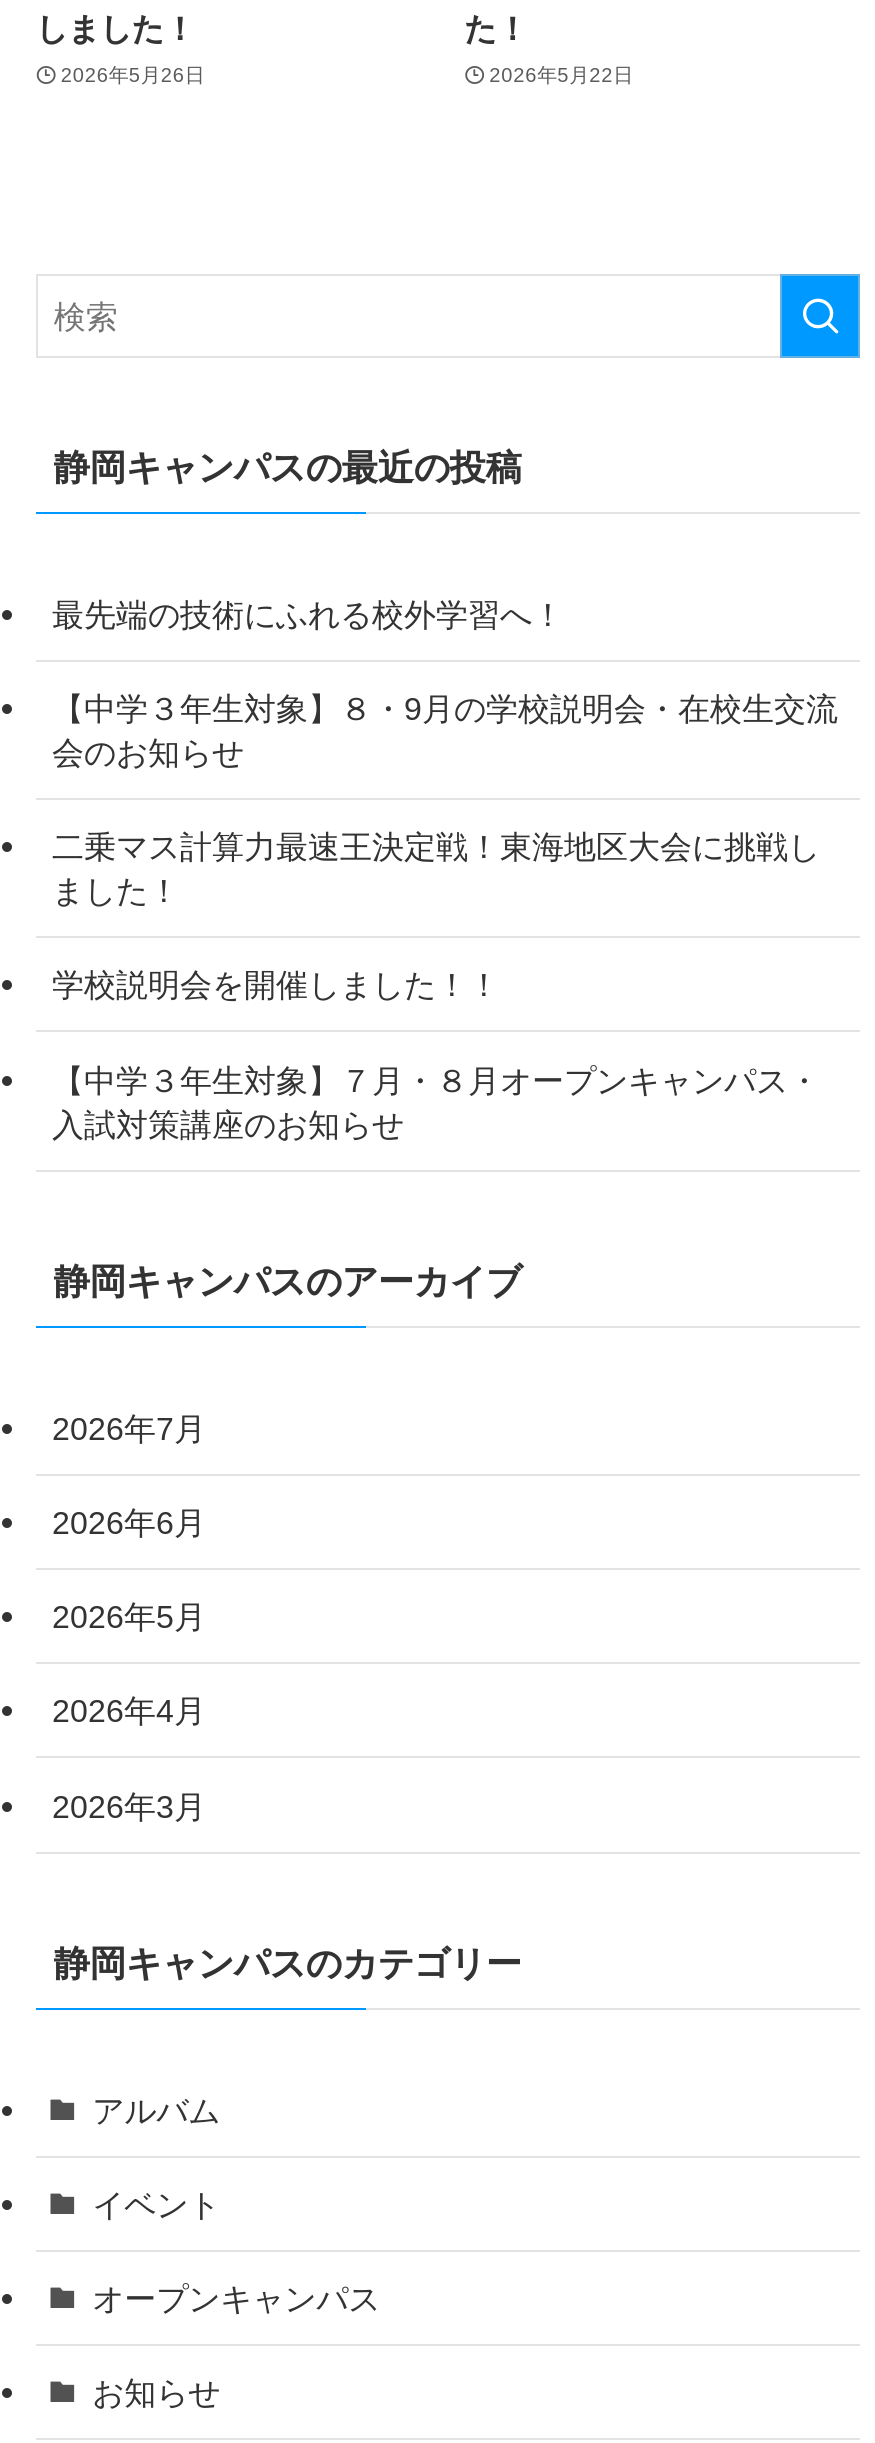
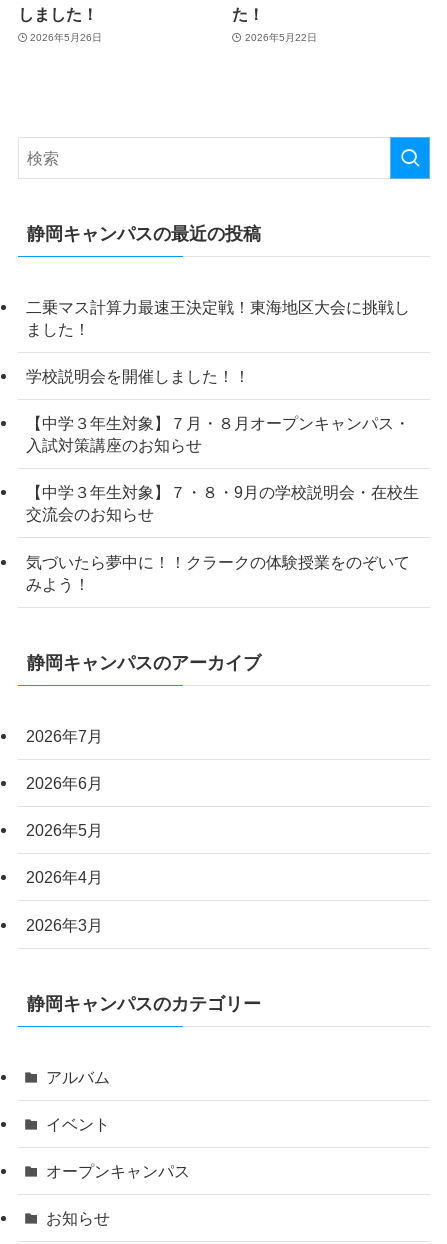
- 最先端の技術にふれる校外学習へ！
- 【中学３年生対象】８・9月の学校説明会・在校生交流
- 会のお知らせ

moved up: 二乗マス計算力最速王決定戦！東海地区大会に挑戦し | ました！ | 学校説明会を開催しました！！ | 【中学３年生対象】７月・８月オープンキャンパス・ | 入試対策講座のお知らせ

+ 【中学３年生対象】７・８・9月の学校説明会・在校生
+ 交流会のお知らせ
+ 気づいたら夢中に！！クラークの体験授業をのぞいて
+ みよう！
